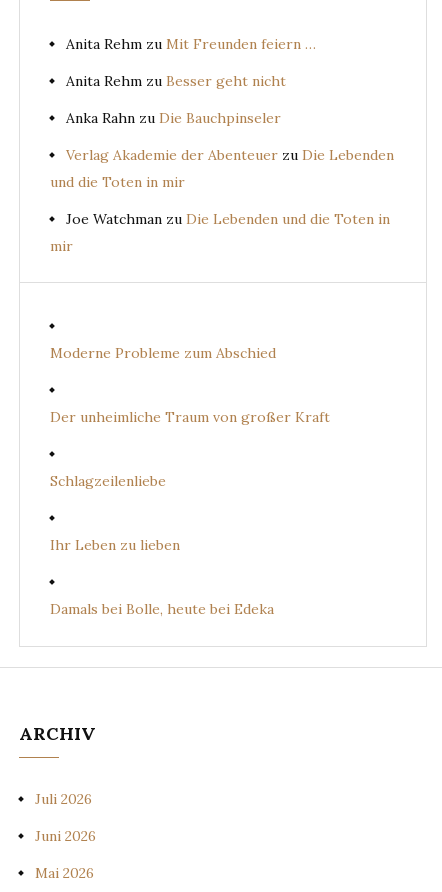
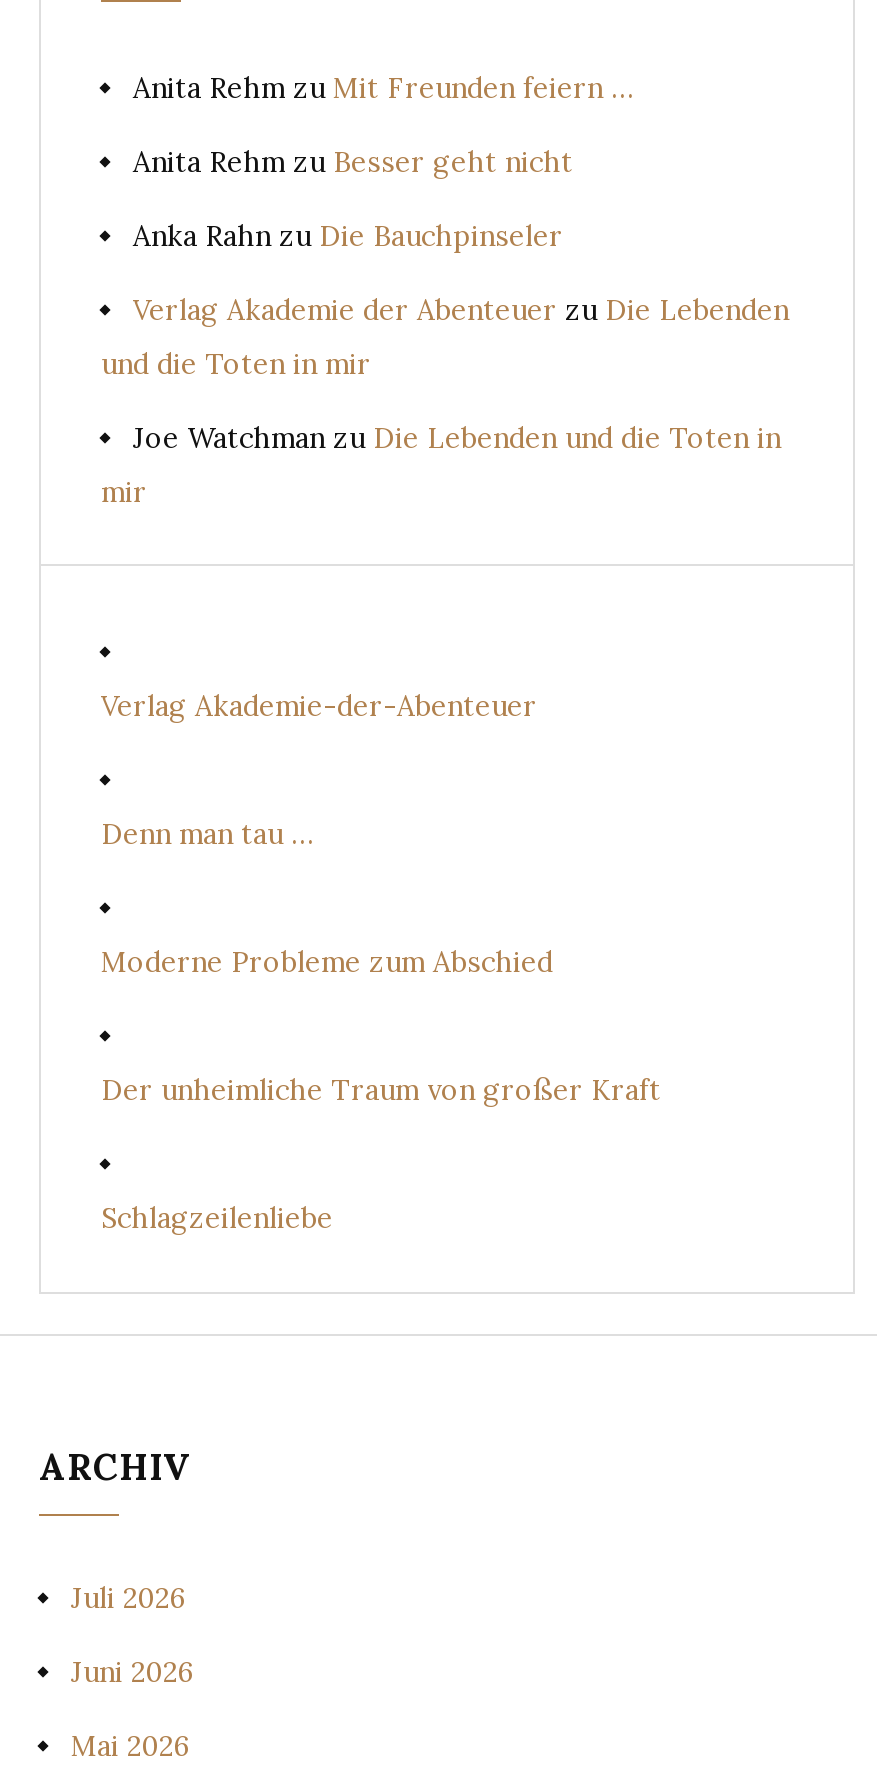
+ Verlag Akademie-der-Abenteuer

+ Denn man tau …

moved down: Moderne Probleme zum Abschied | Der unheimliche Traum von großer Kraft | Schlagzeilenliebe

- Ihr Leben zu lieben

- Damals bei Bolle, heute bei Edeka
